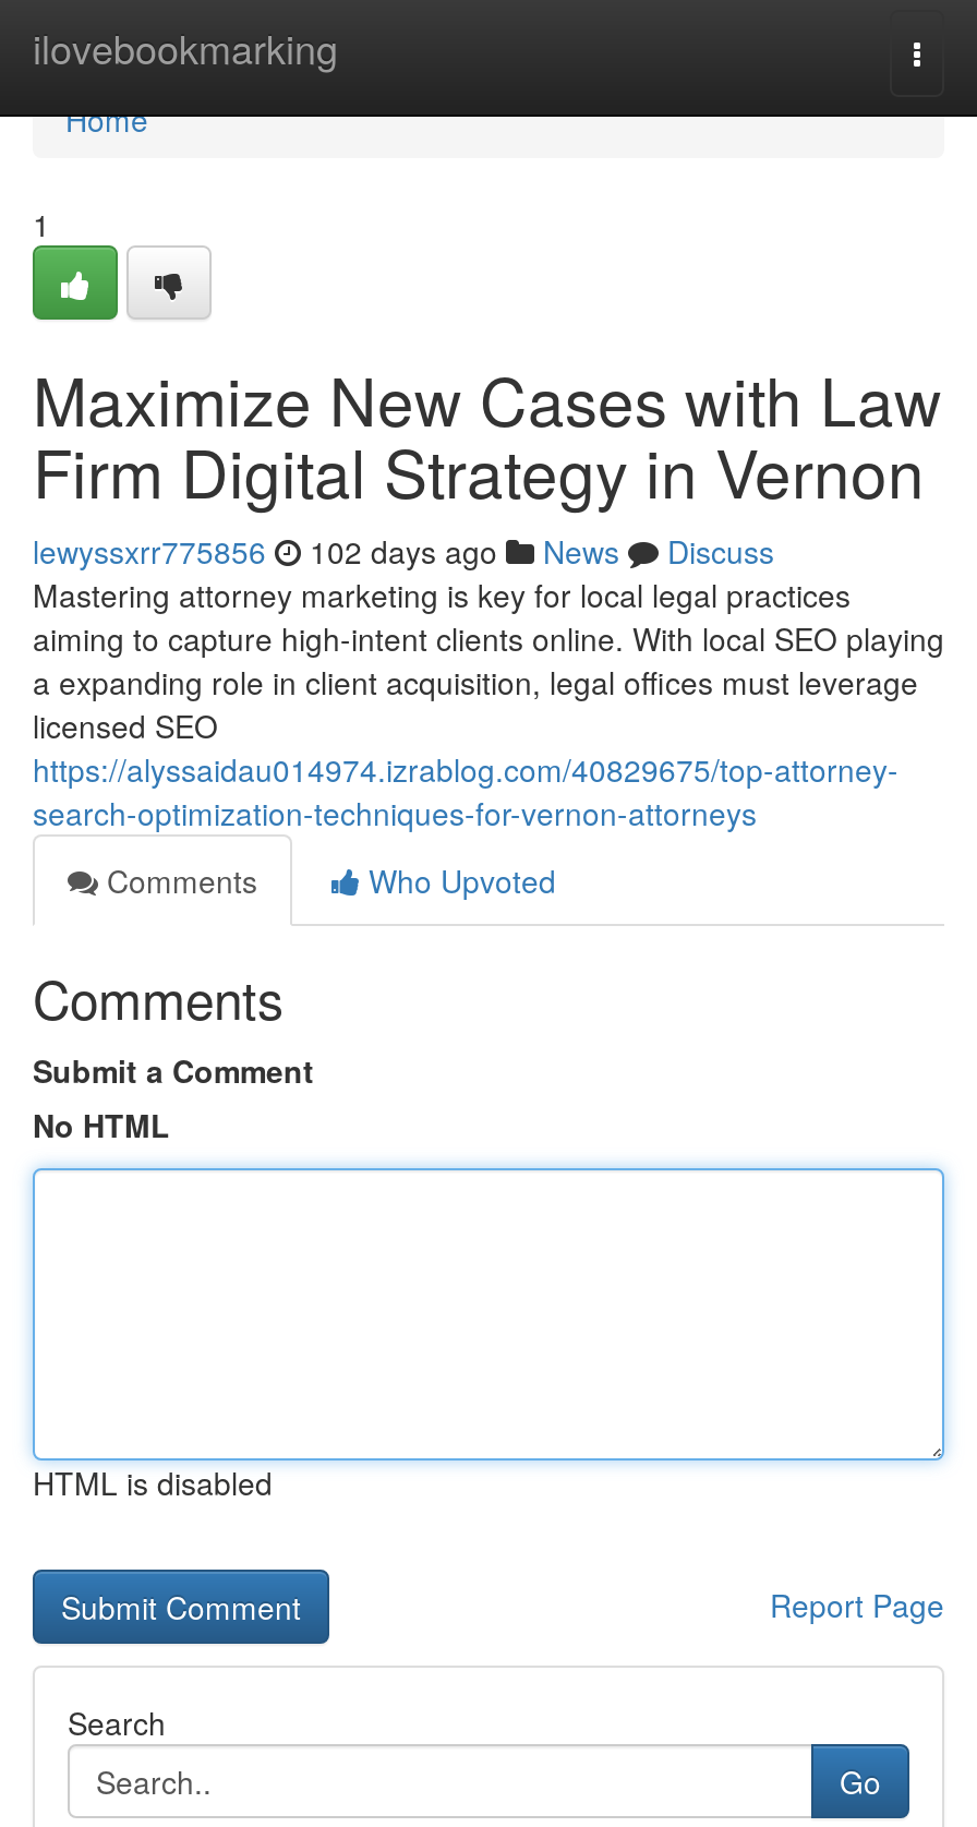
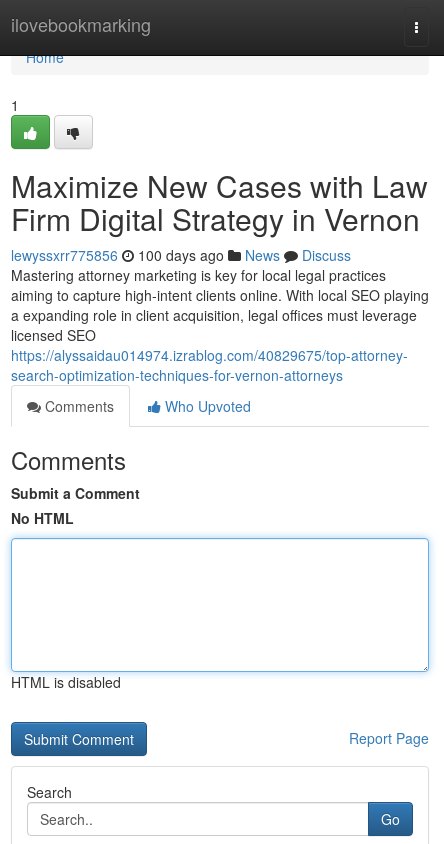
- lewyssxrr775856 102 days ago News Discuss
+ lewyssxrr775856 100 days ago News Discuss
